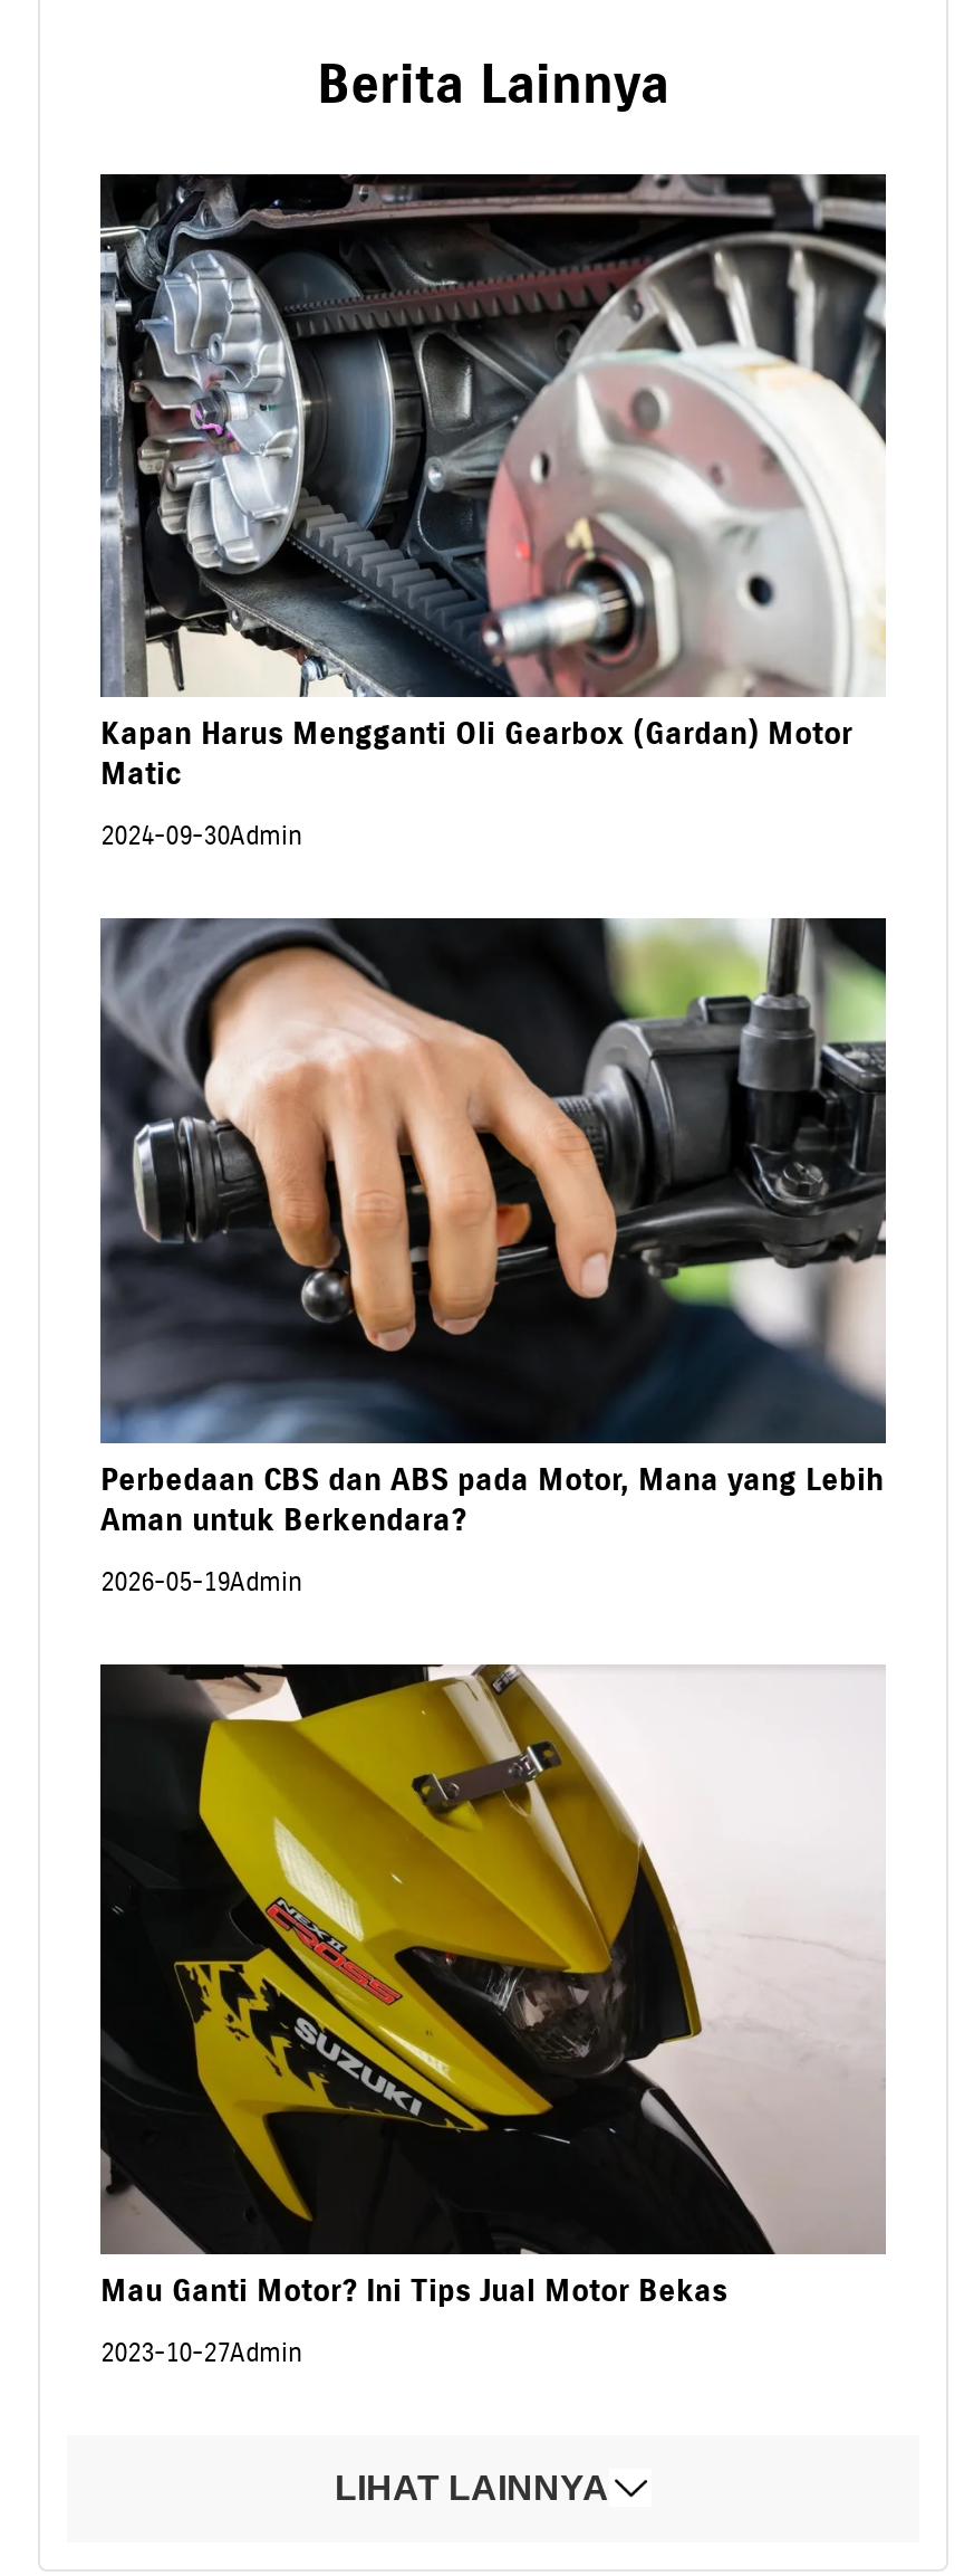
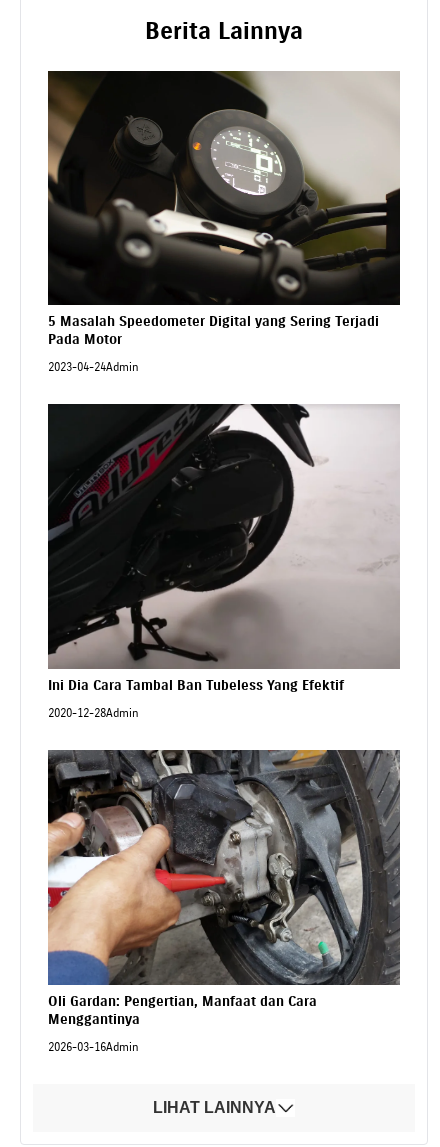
- [image]
- Kapan Harus Mengganti Oli Gearbox (Gardan) Motor
- Matic
+ [image]
+ 5 Masalah Speedometer Digital yang Sering Terjadi
+ Pada Motor

- 2024-09-30Admin
+ 2023-04-24Admin

- [image]
- Perbedaan CBS dan ABS pada Motor, Mana yang Lebih
- Aman untuk Berkendara?
+ [image]
+ Ini Dia Cara Tambal Ban Tubeless Yang Efektif

- 2026-05-19Admin
+ 2020-12-28Admin

- [image]
- Mau Ganti Motor? Ini Tips Jual Motor Bekas
+ [image]
+ Oli Gardan: Pengertian, Manfaat dan Cara
+ Menggantinya

- 2023-10-27Admin
+ 2026-03-16Admin
